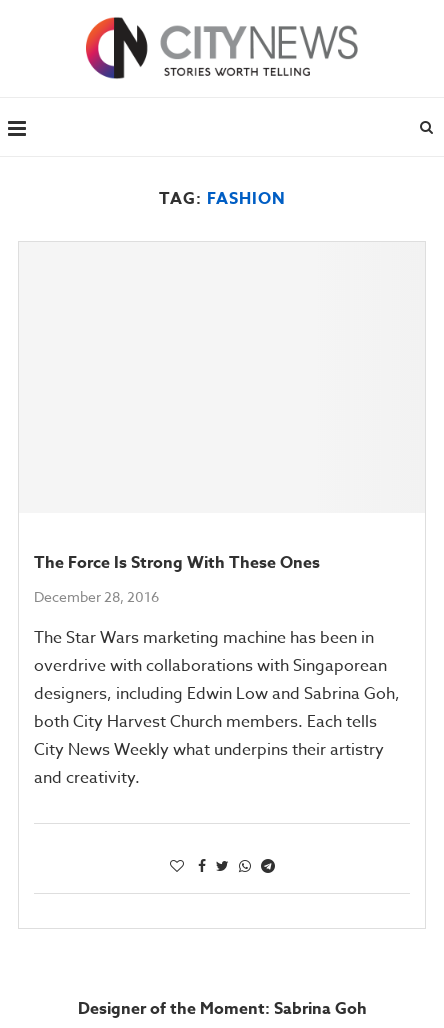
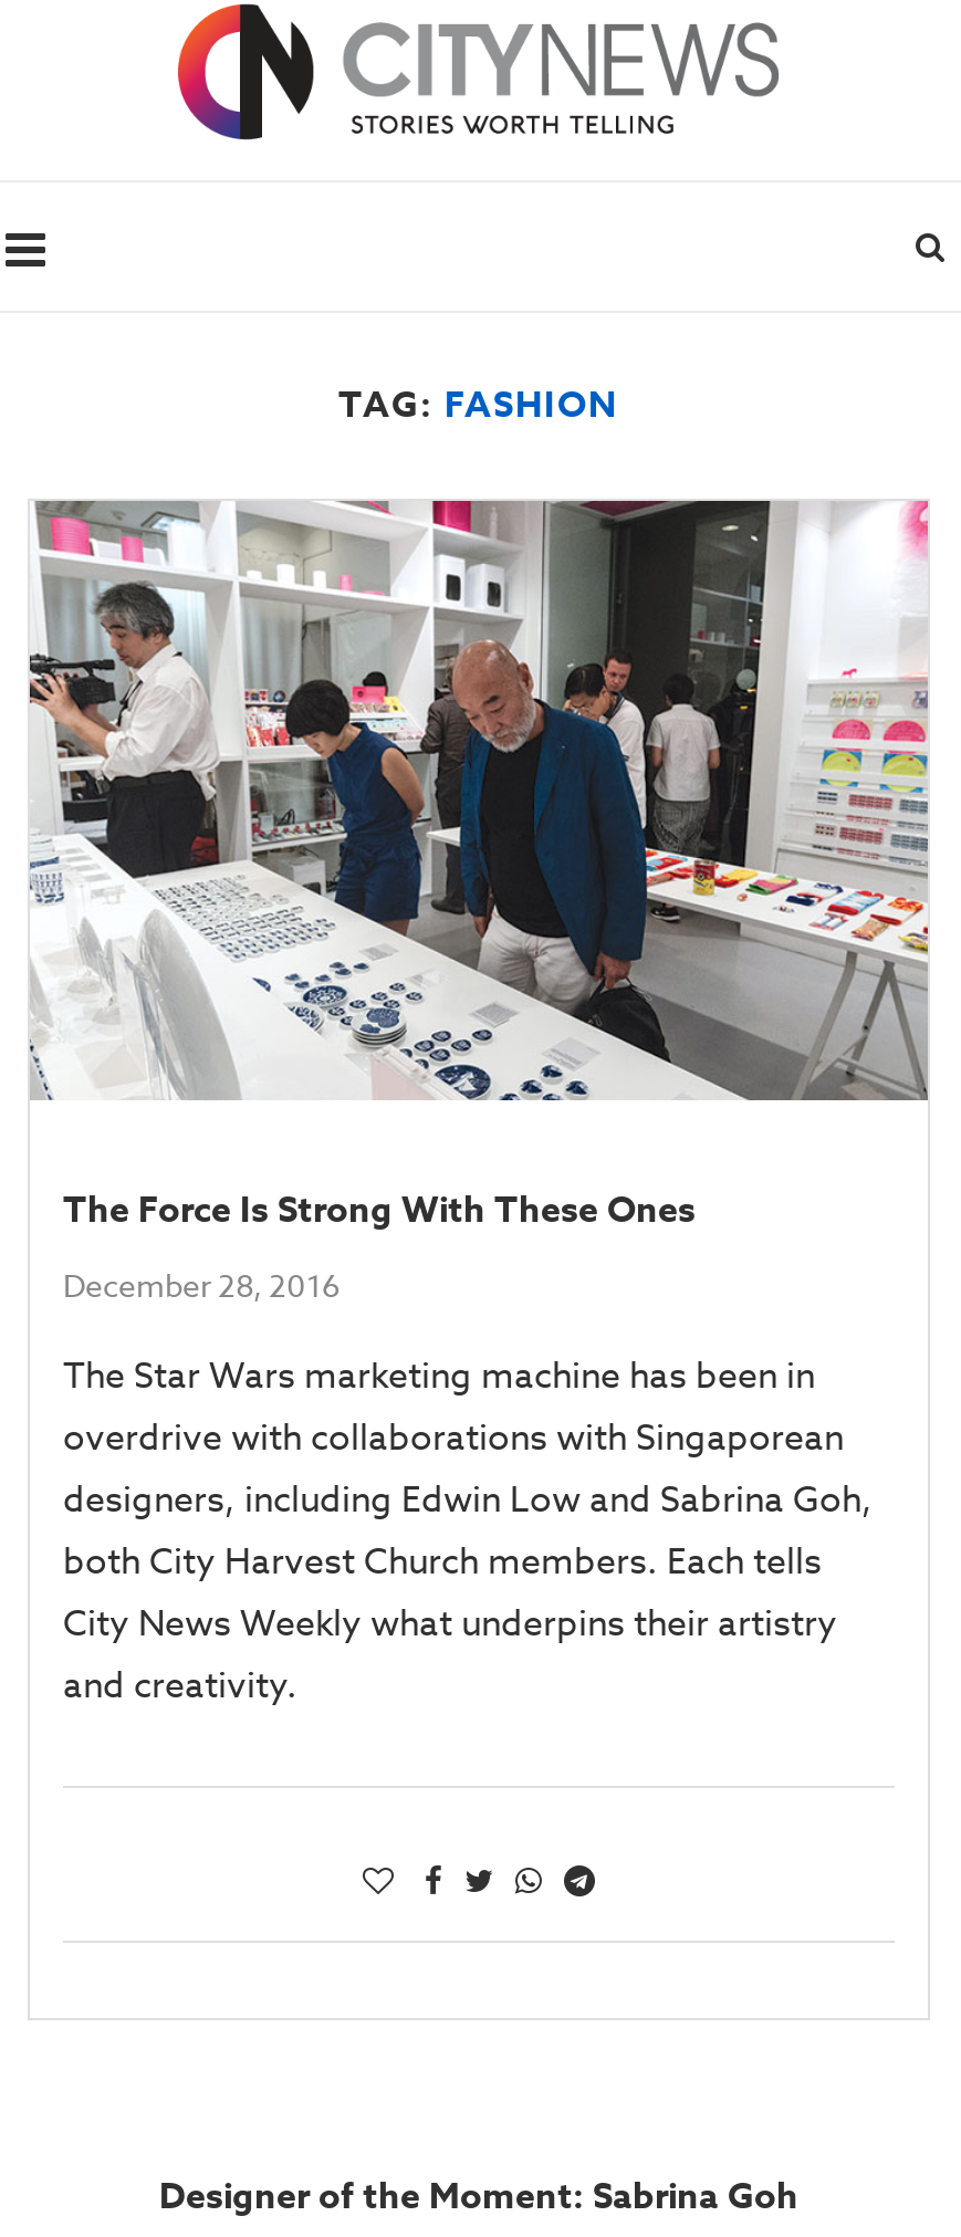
+ [image]
